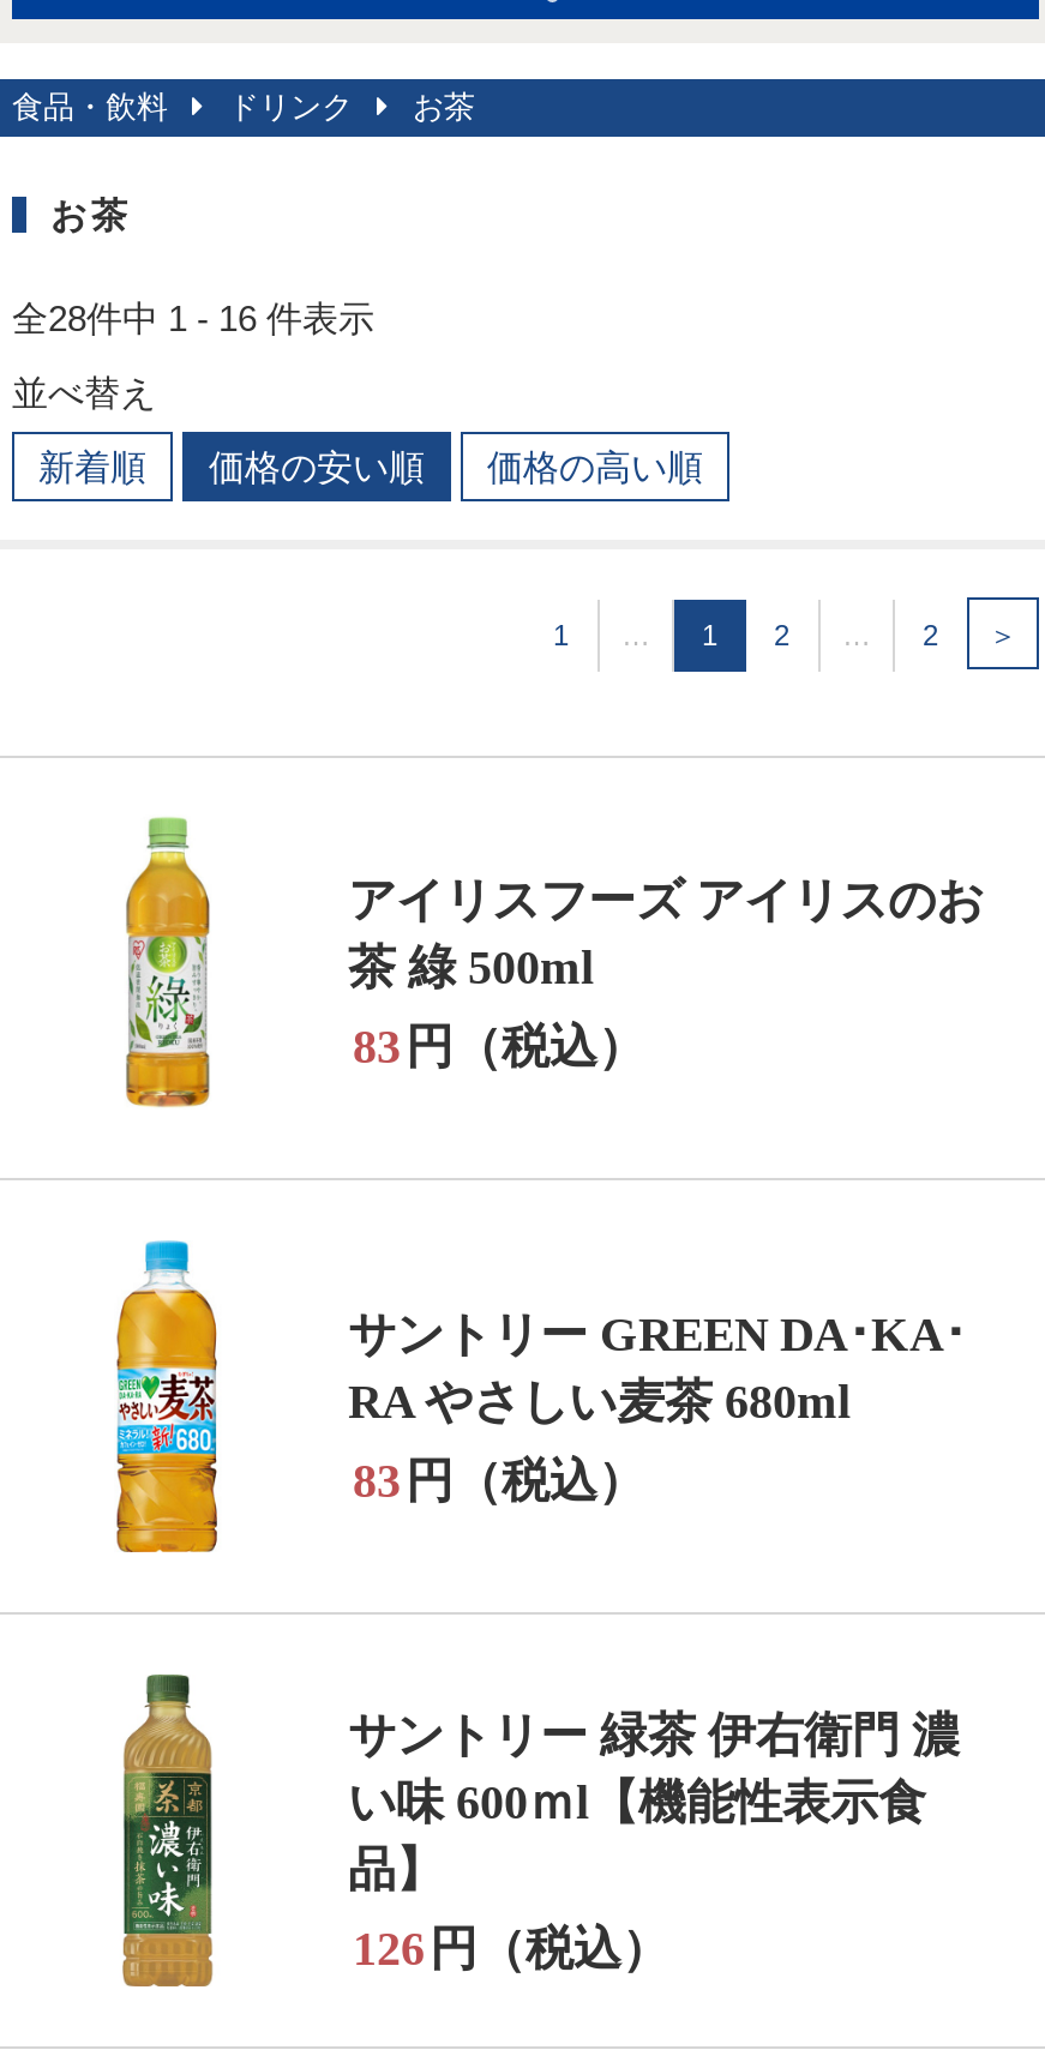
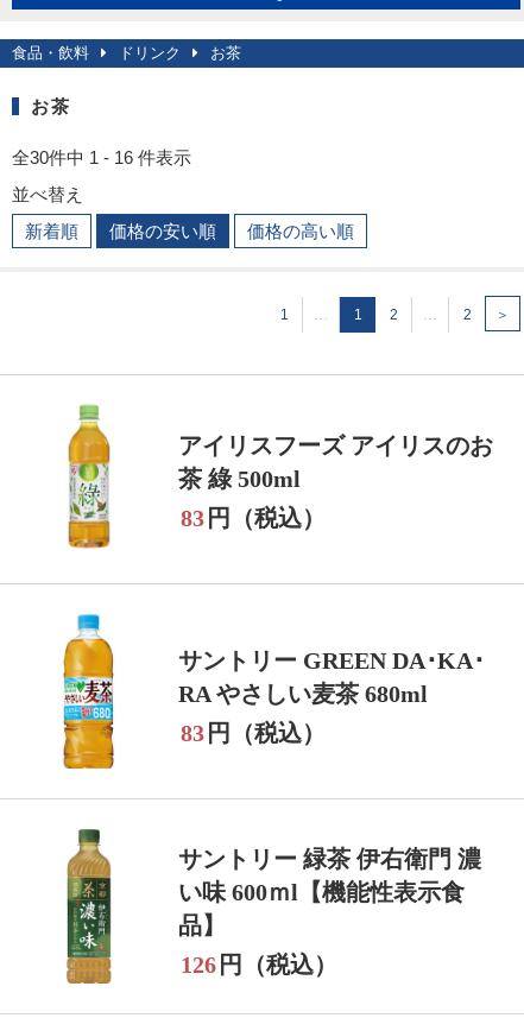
- 全28件中 1 - 16 件表示
+ 全30件中 1 - 16 件表示
